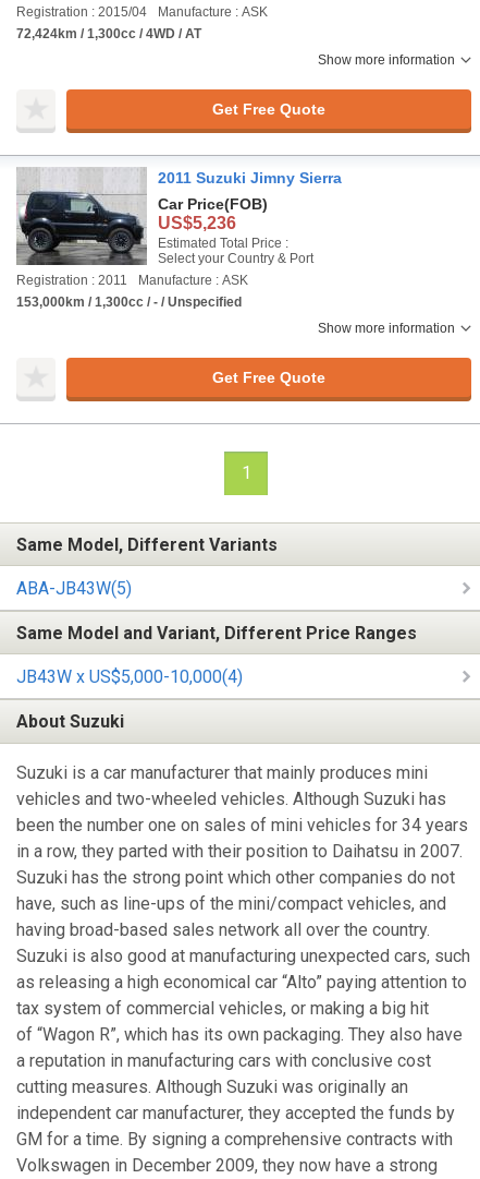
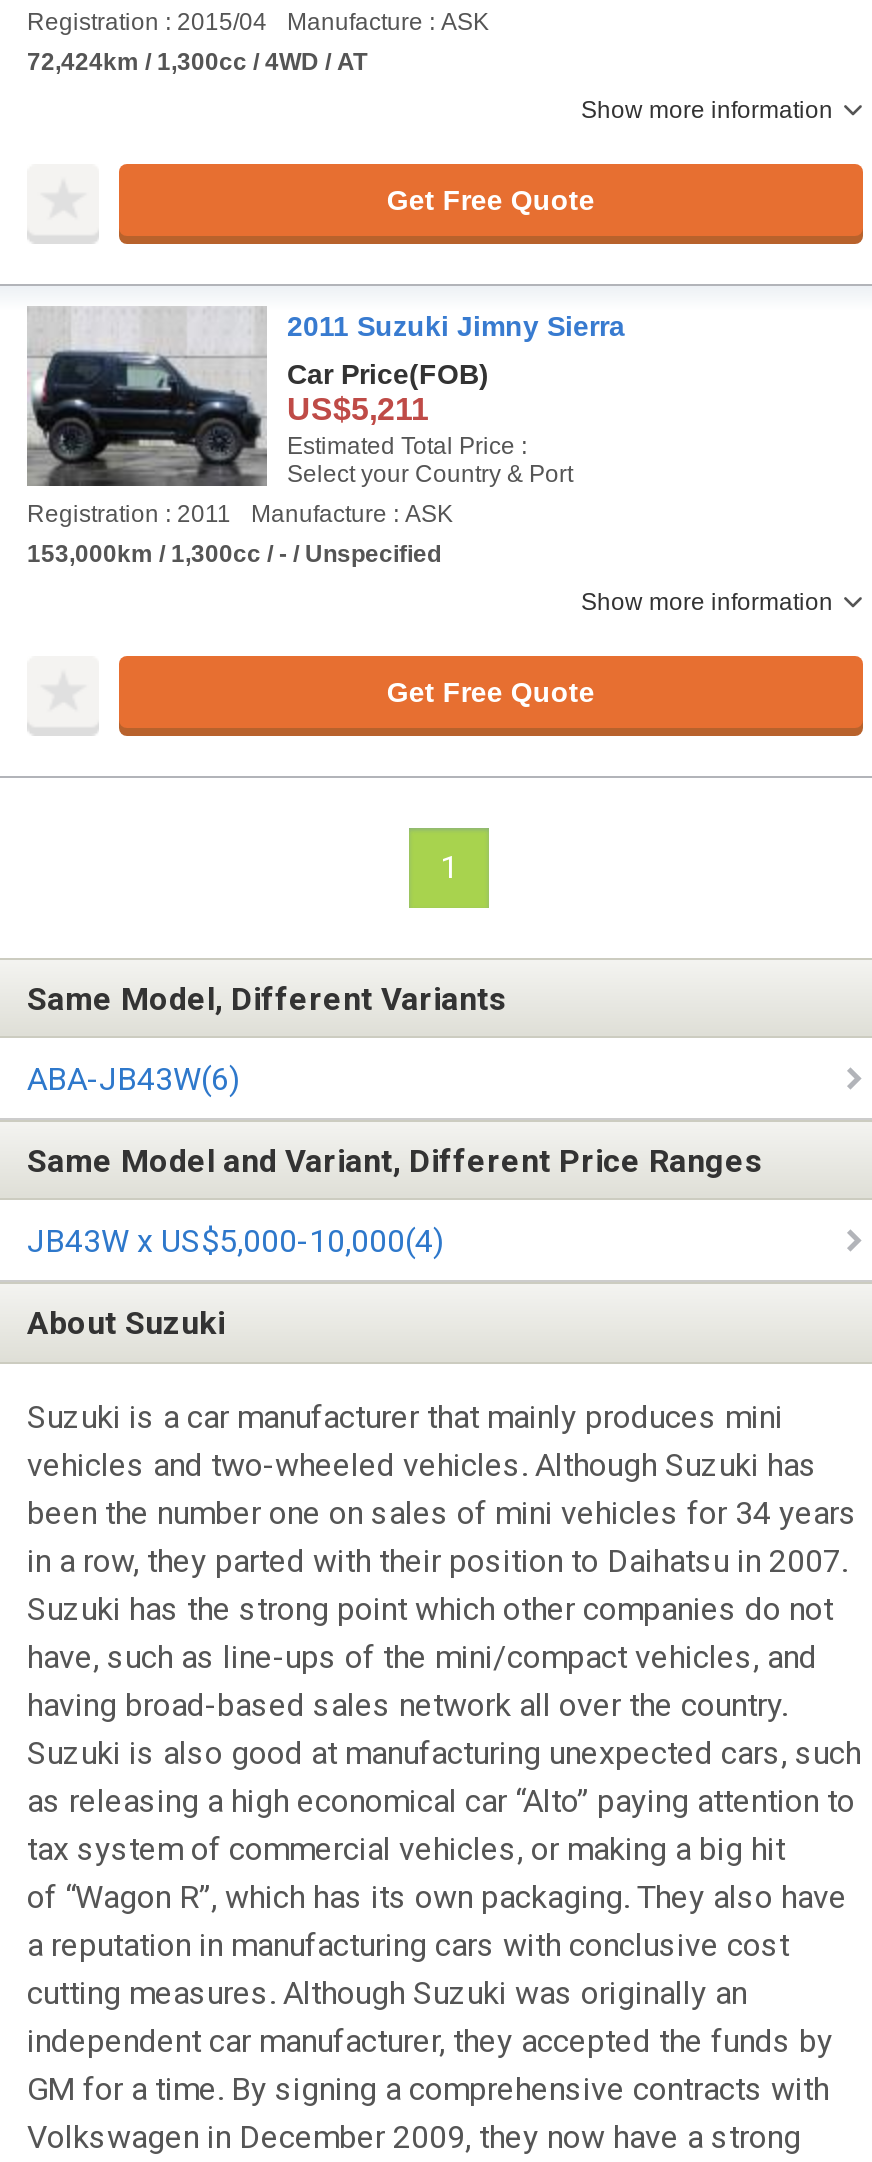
- US$5,236
+ US$5,211

- ABA-JB43W(5)
+ ABA-JB43W(6)
